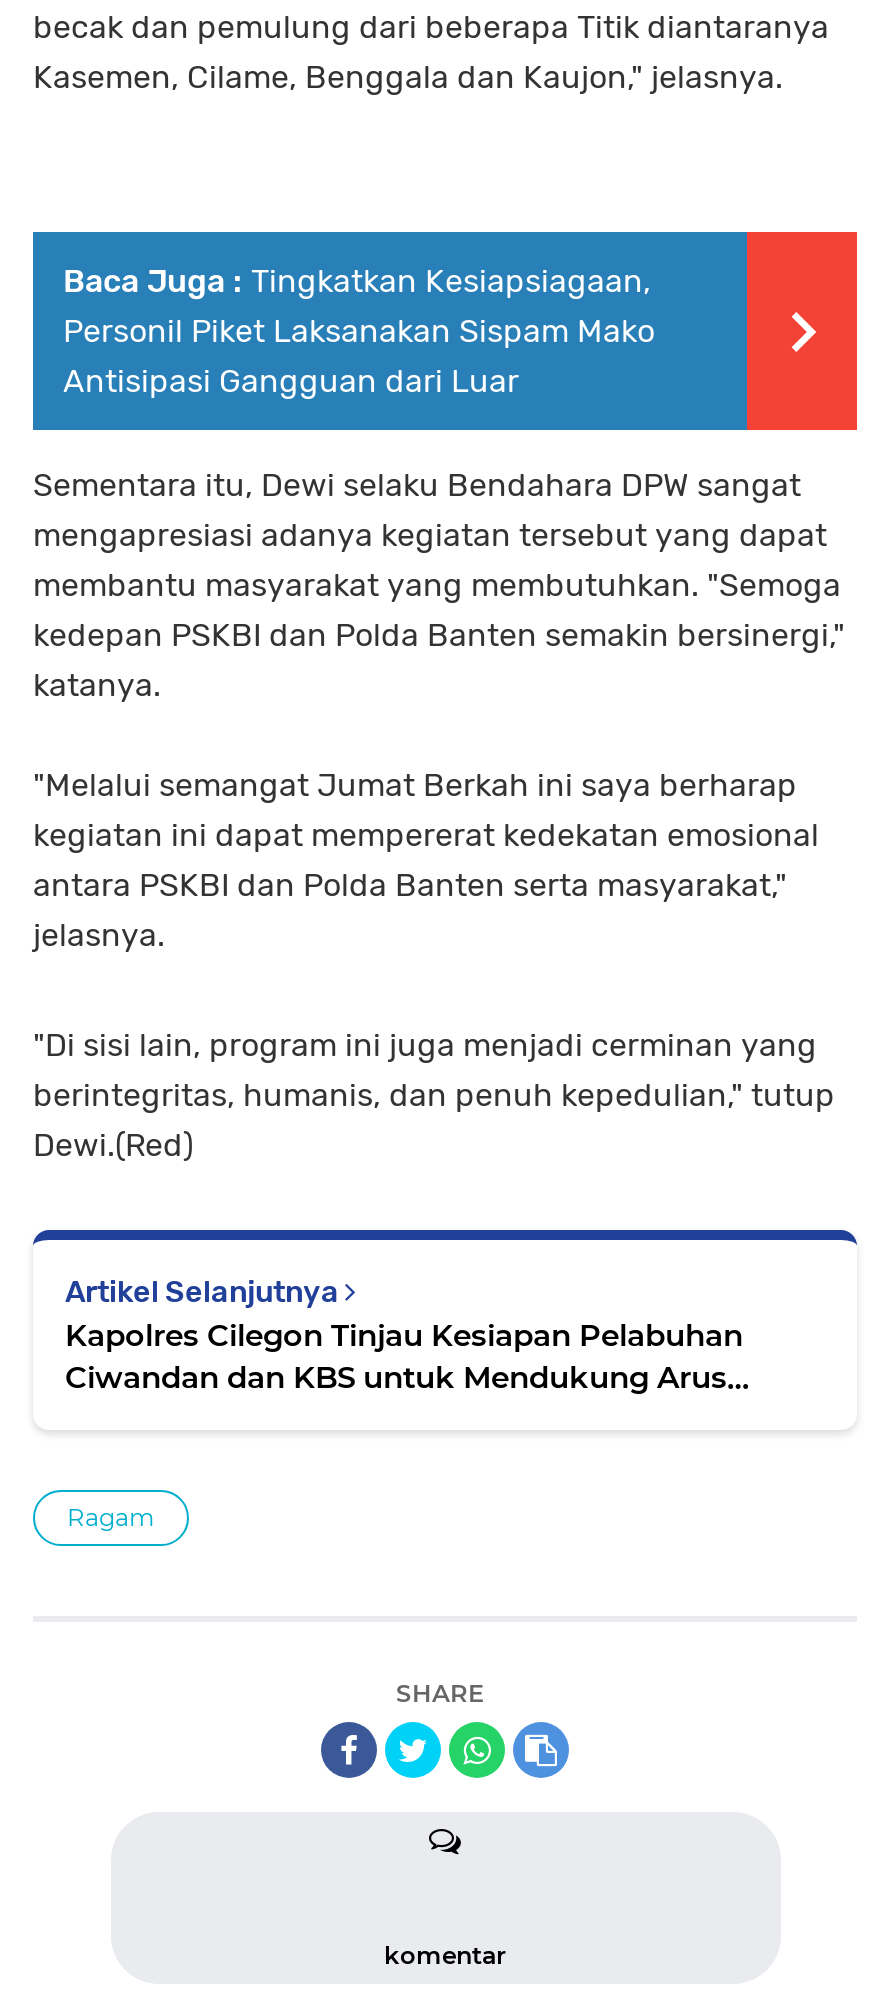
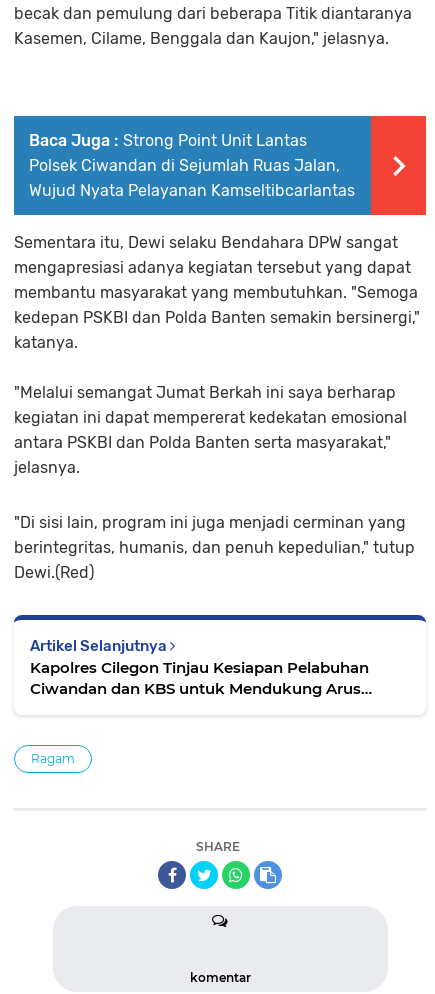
- Baca Juga : Tingkatkan Kesiapsiagaan,
- Personil Piket Laksanakan Sispam Mako
- Antisipasi Gangguan dari Luar
+ Baca Juga : Strong Point Unit Lantas
+ Polsek Ciwandan di Sejumlah Ruas Jalan,
+ Wujud Nyata Pelayanan Kamseltibcarlantas
